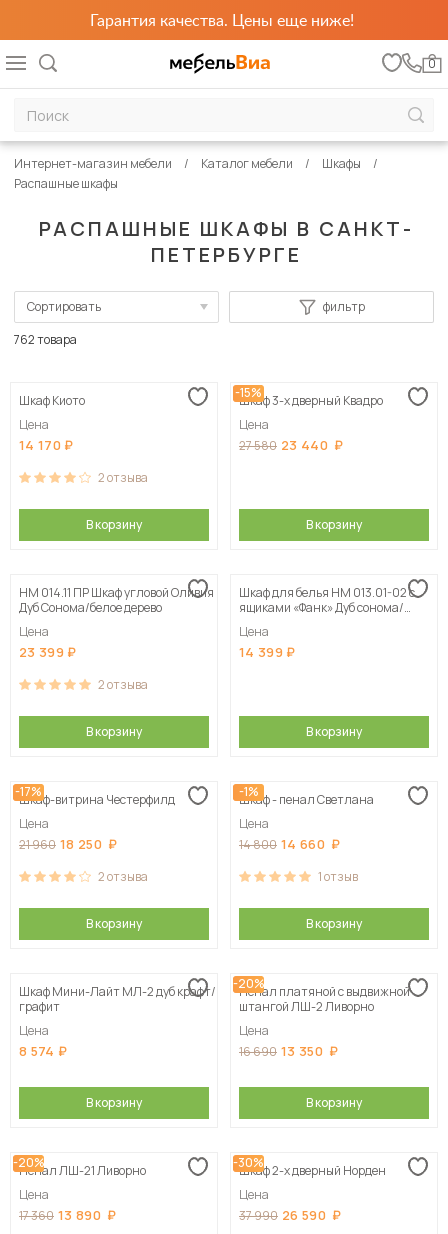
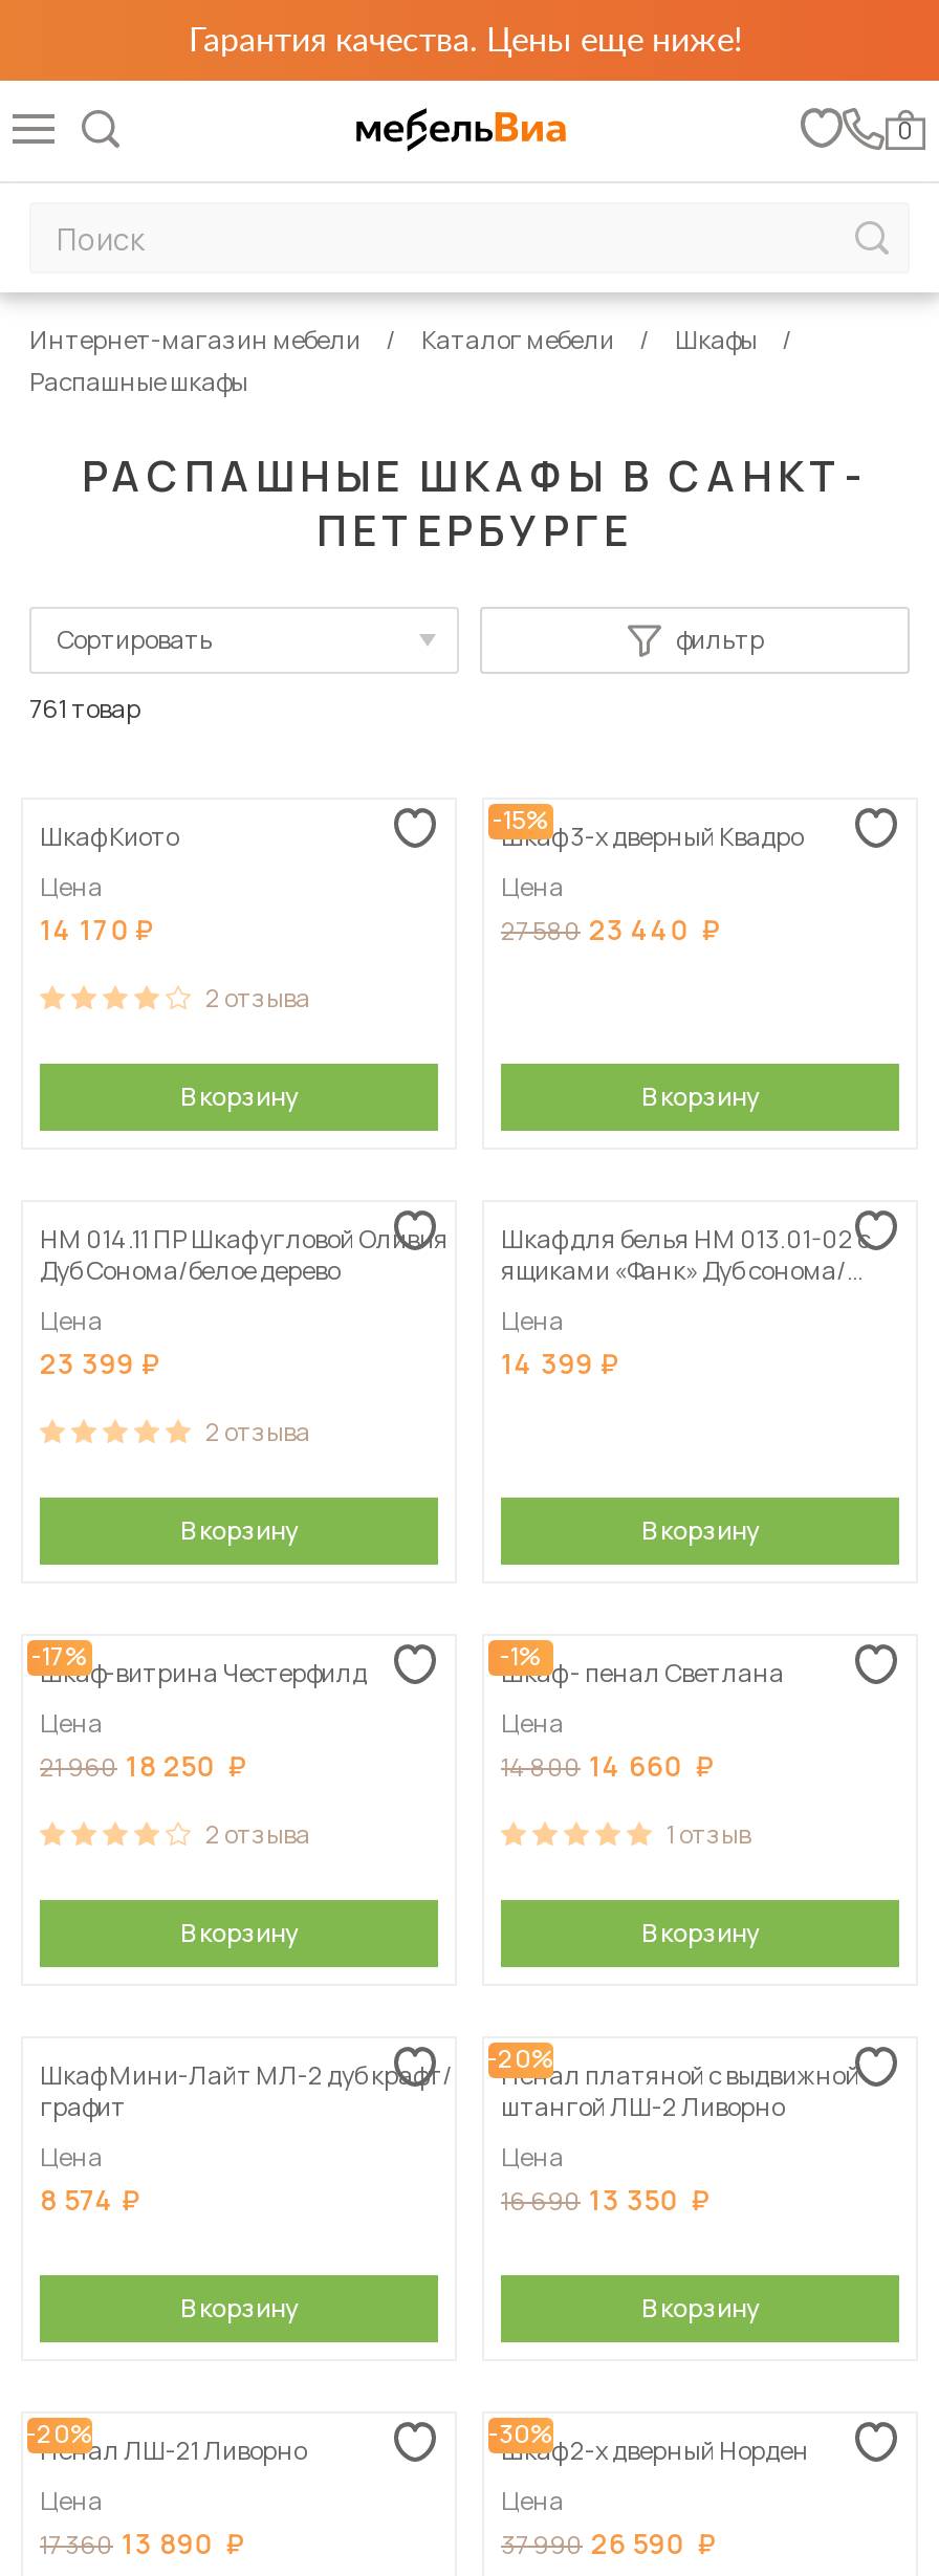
- 762 товара
+ 761 товар
